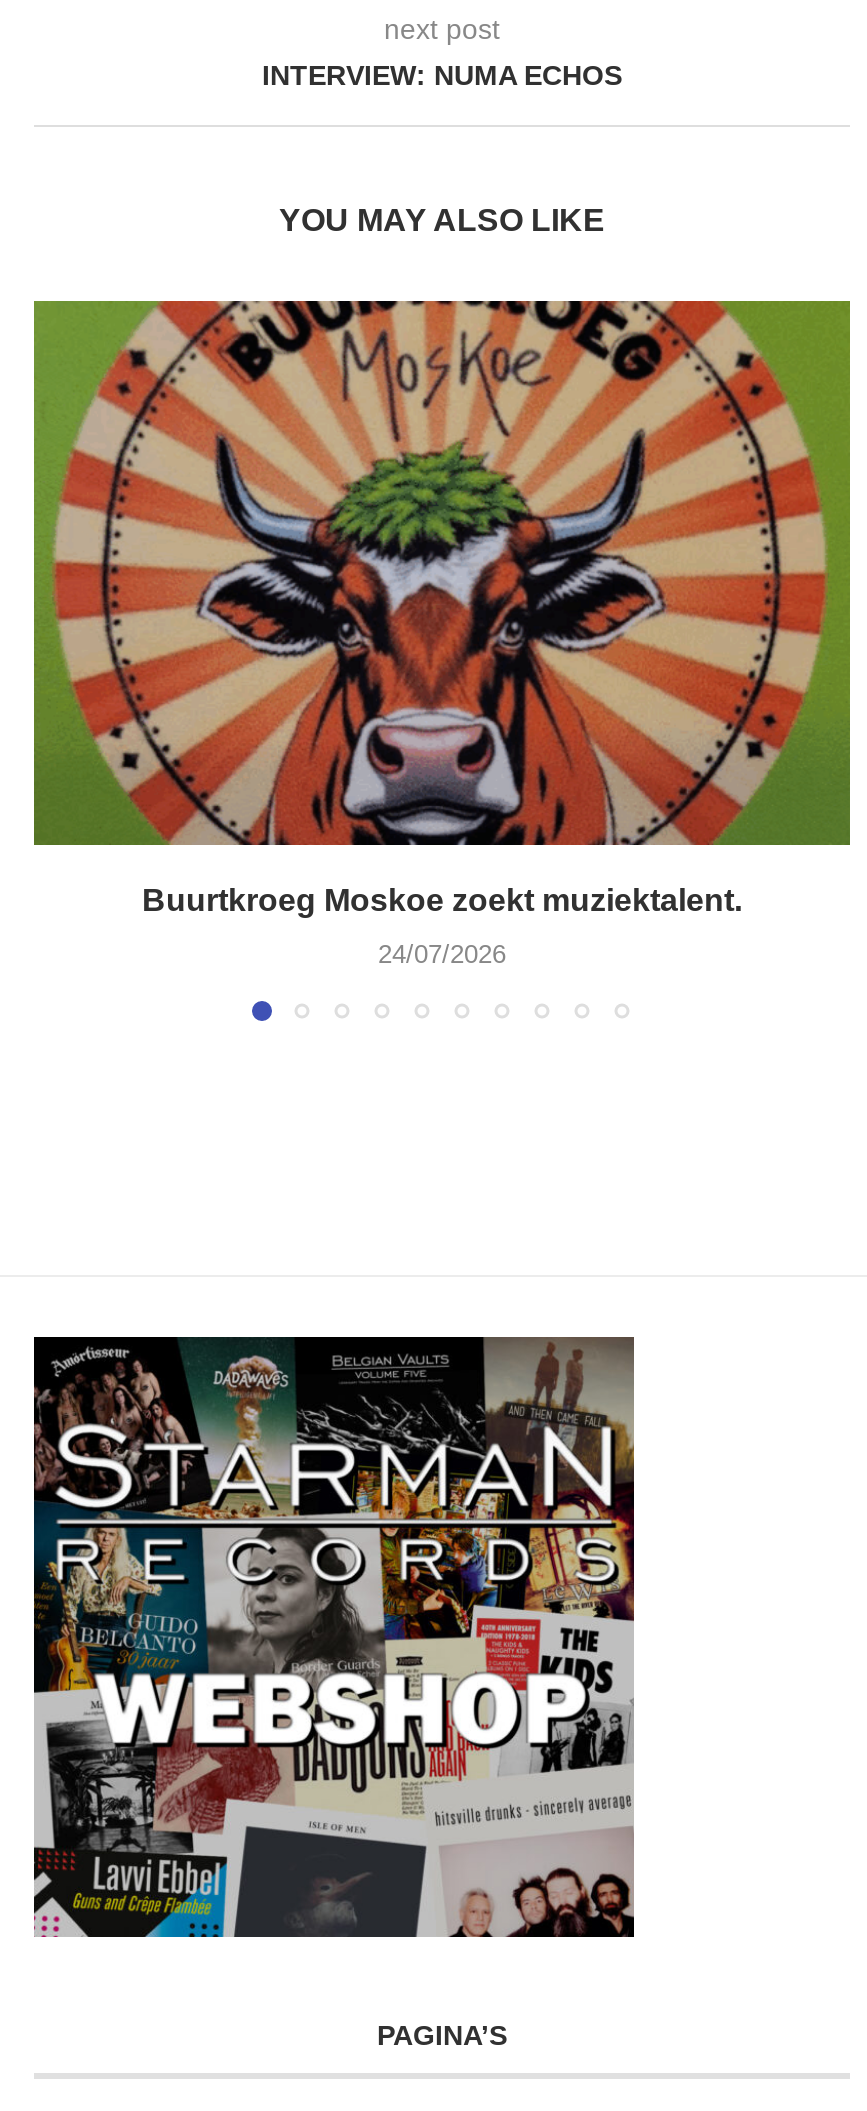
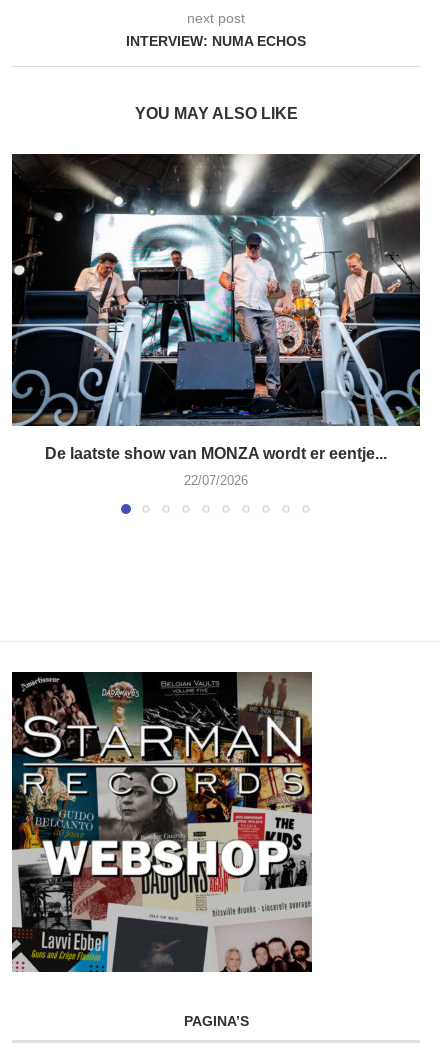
- [image]
- Buurtkroeg Moskoe zoekt muziektalent.
+ [image]
+ De laatste show van MONZA wordt er eentje...

- 24/07/2026
+ 22/07/2026
